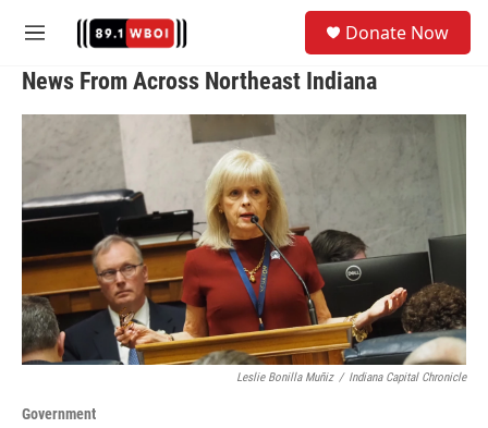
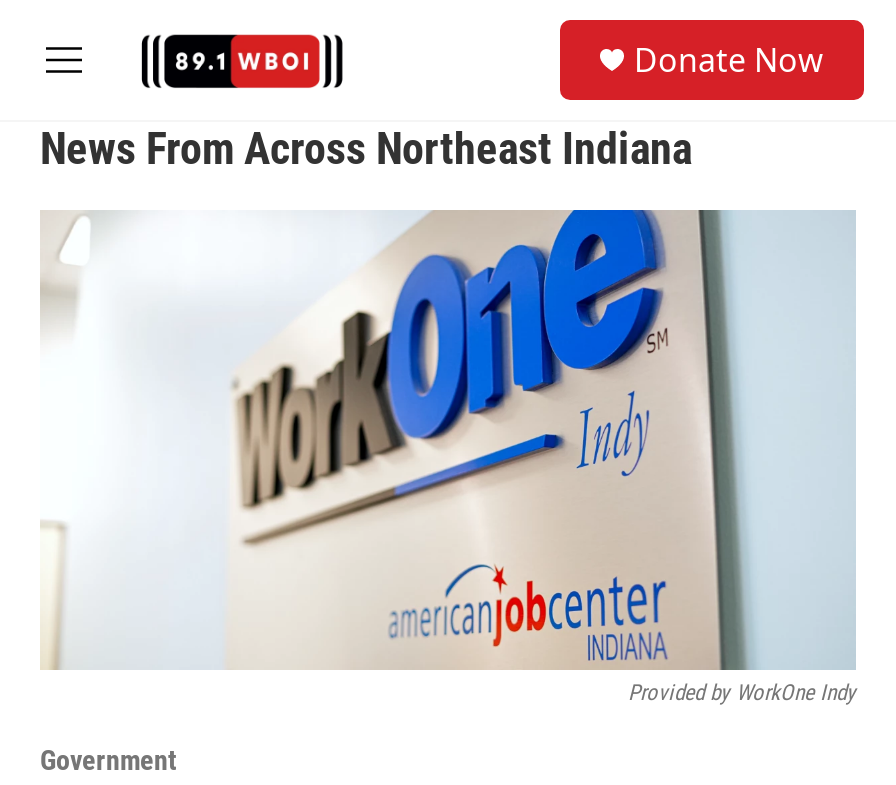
- [image]
- Leslie Bonilla Muñiz / Indiana Capital Chronicle
+ [image]
+ Provided by WorkOne Indy
